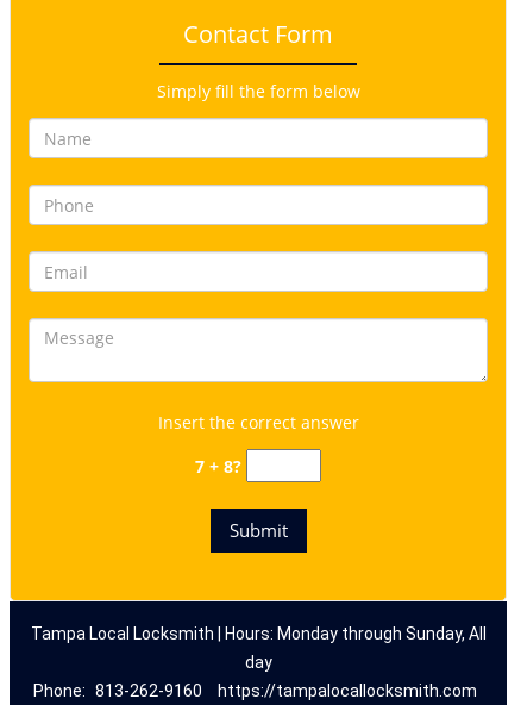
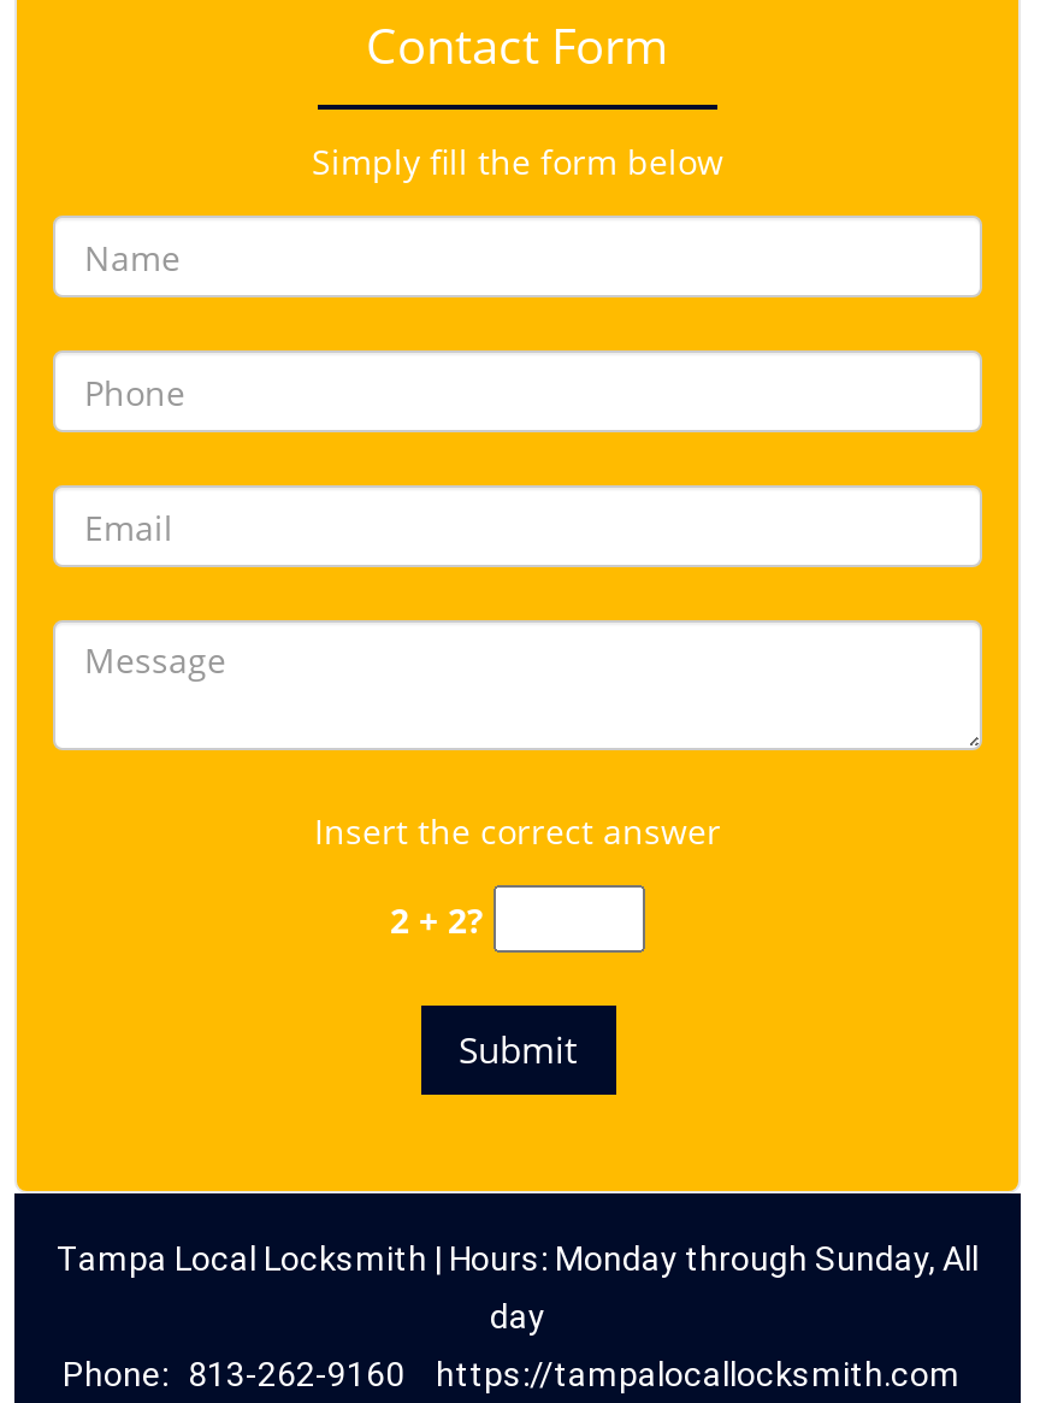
- 7 + 8?
+ 2 + 2?
